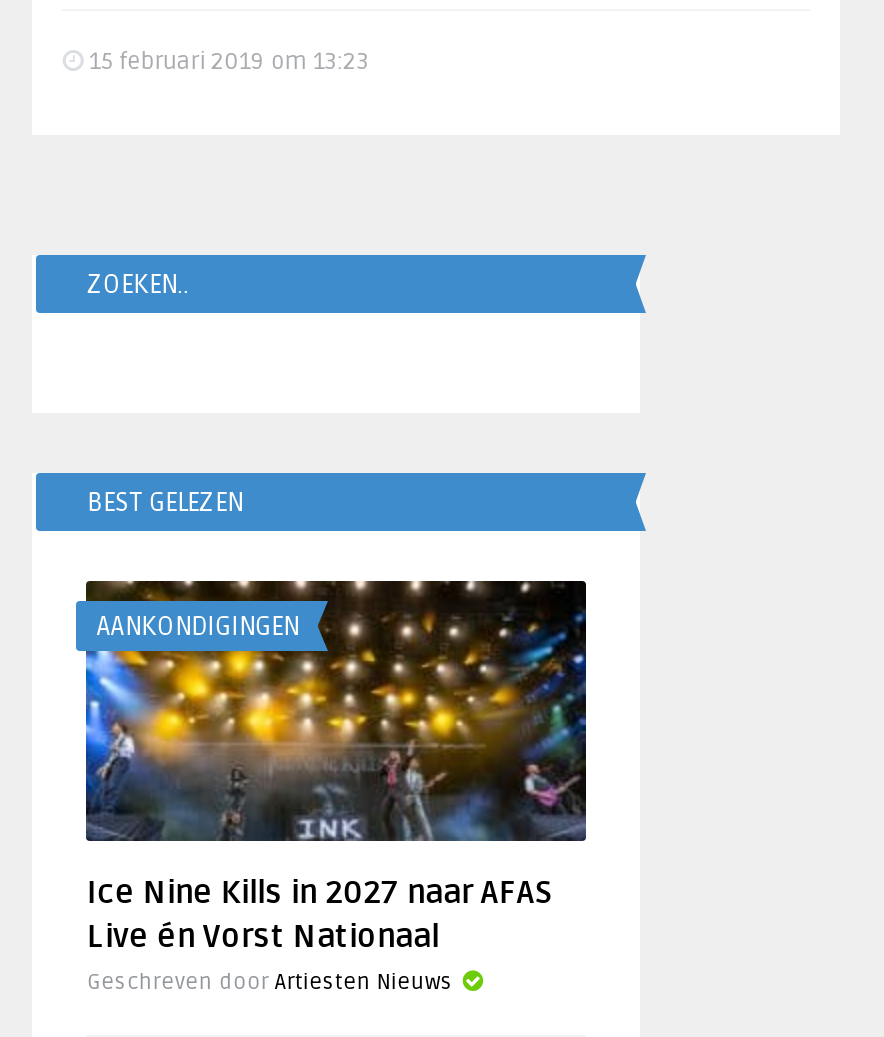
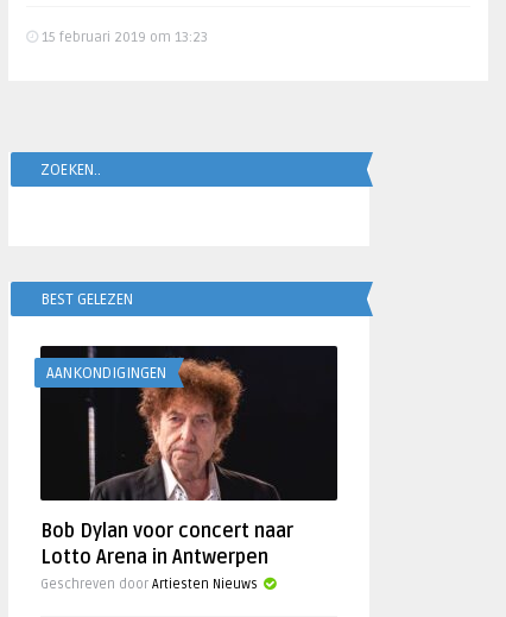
- [image]
- Ice Nine Kills in 2027 naar AFAS
- Live én Vorst Nationaal
+ [image]
+ Bob Dylan voor concert naar
+ Lotto Arena in Antwerpen
